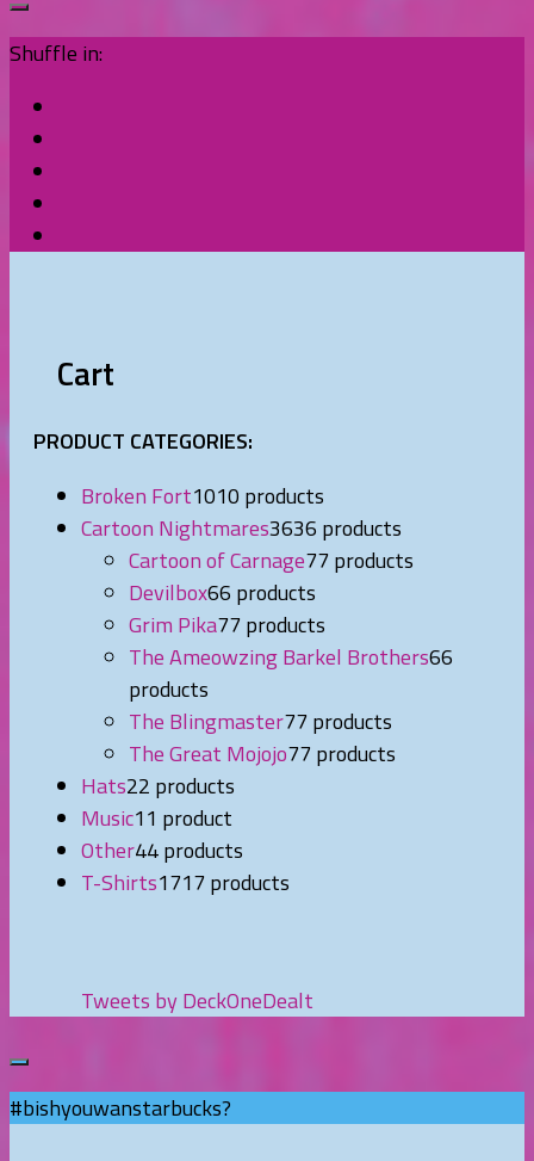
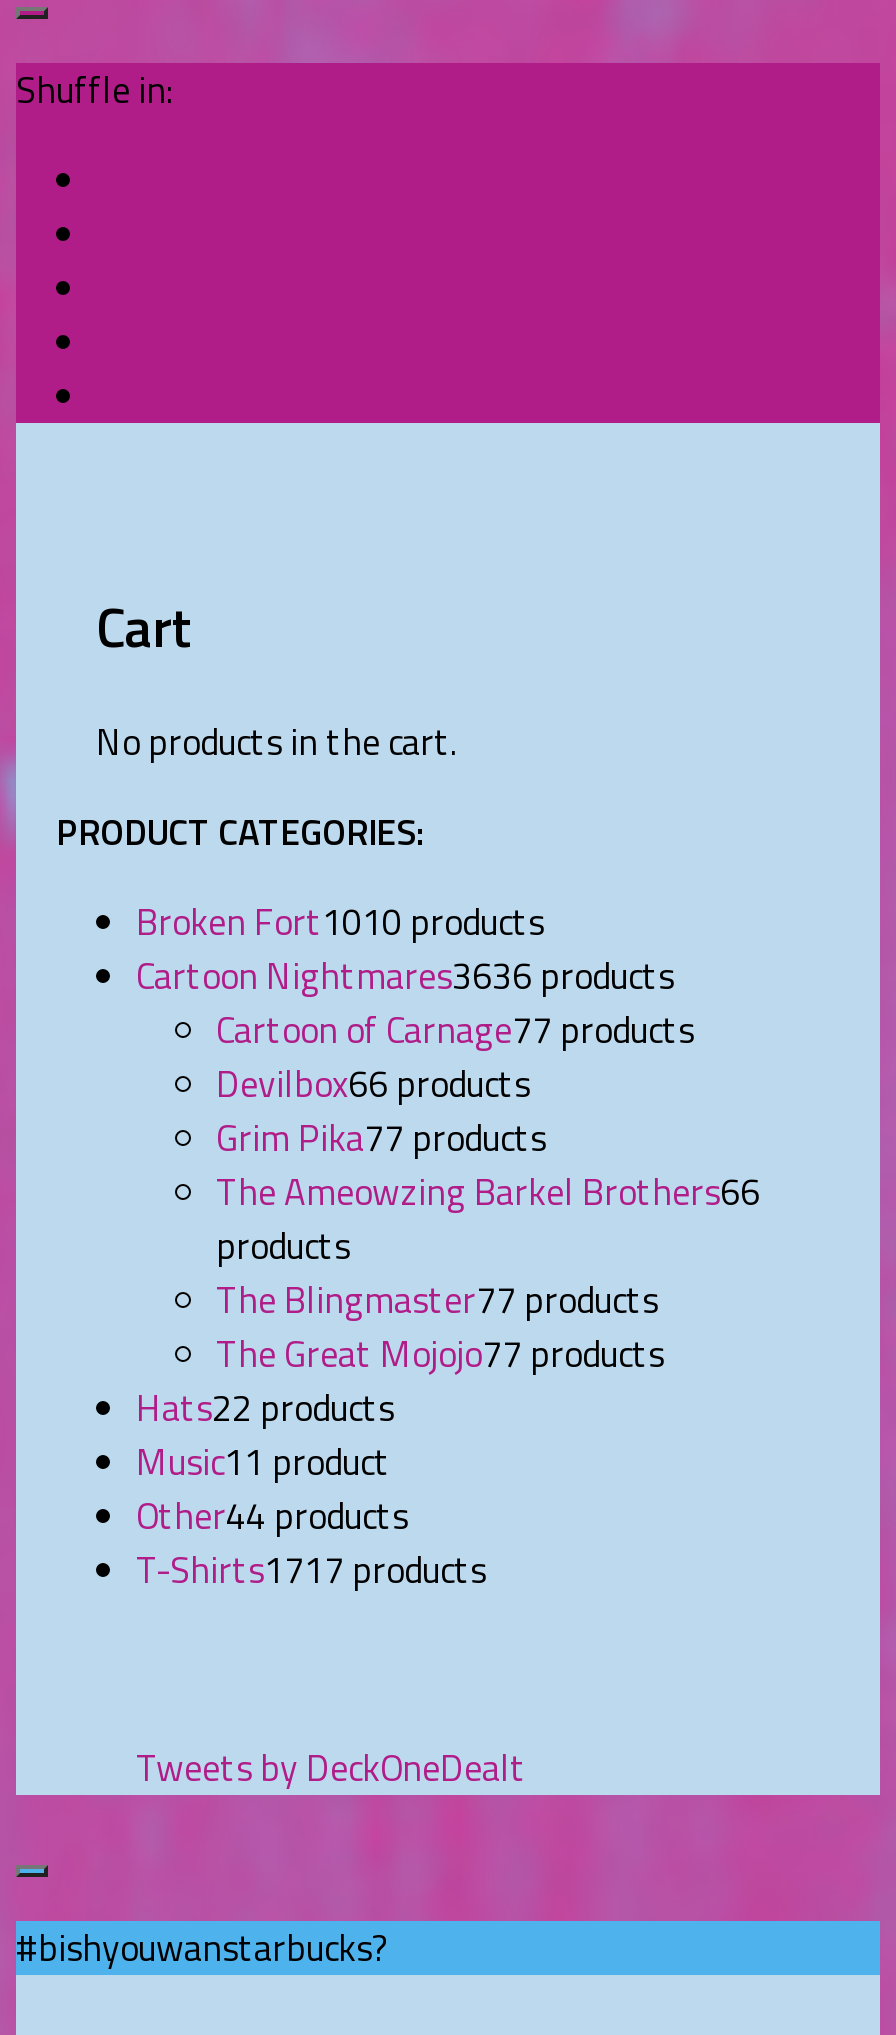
+ No products in the cart.
